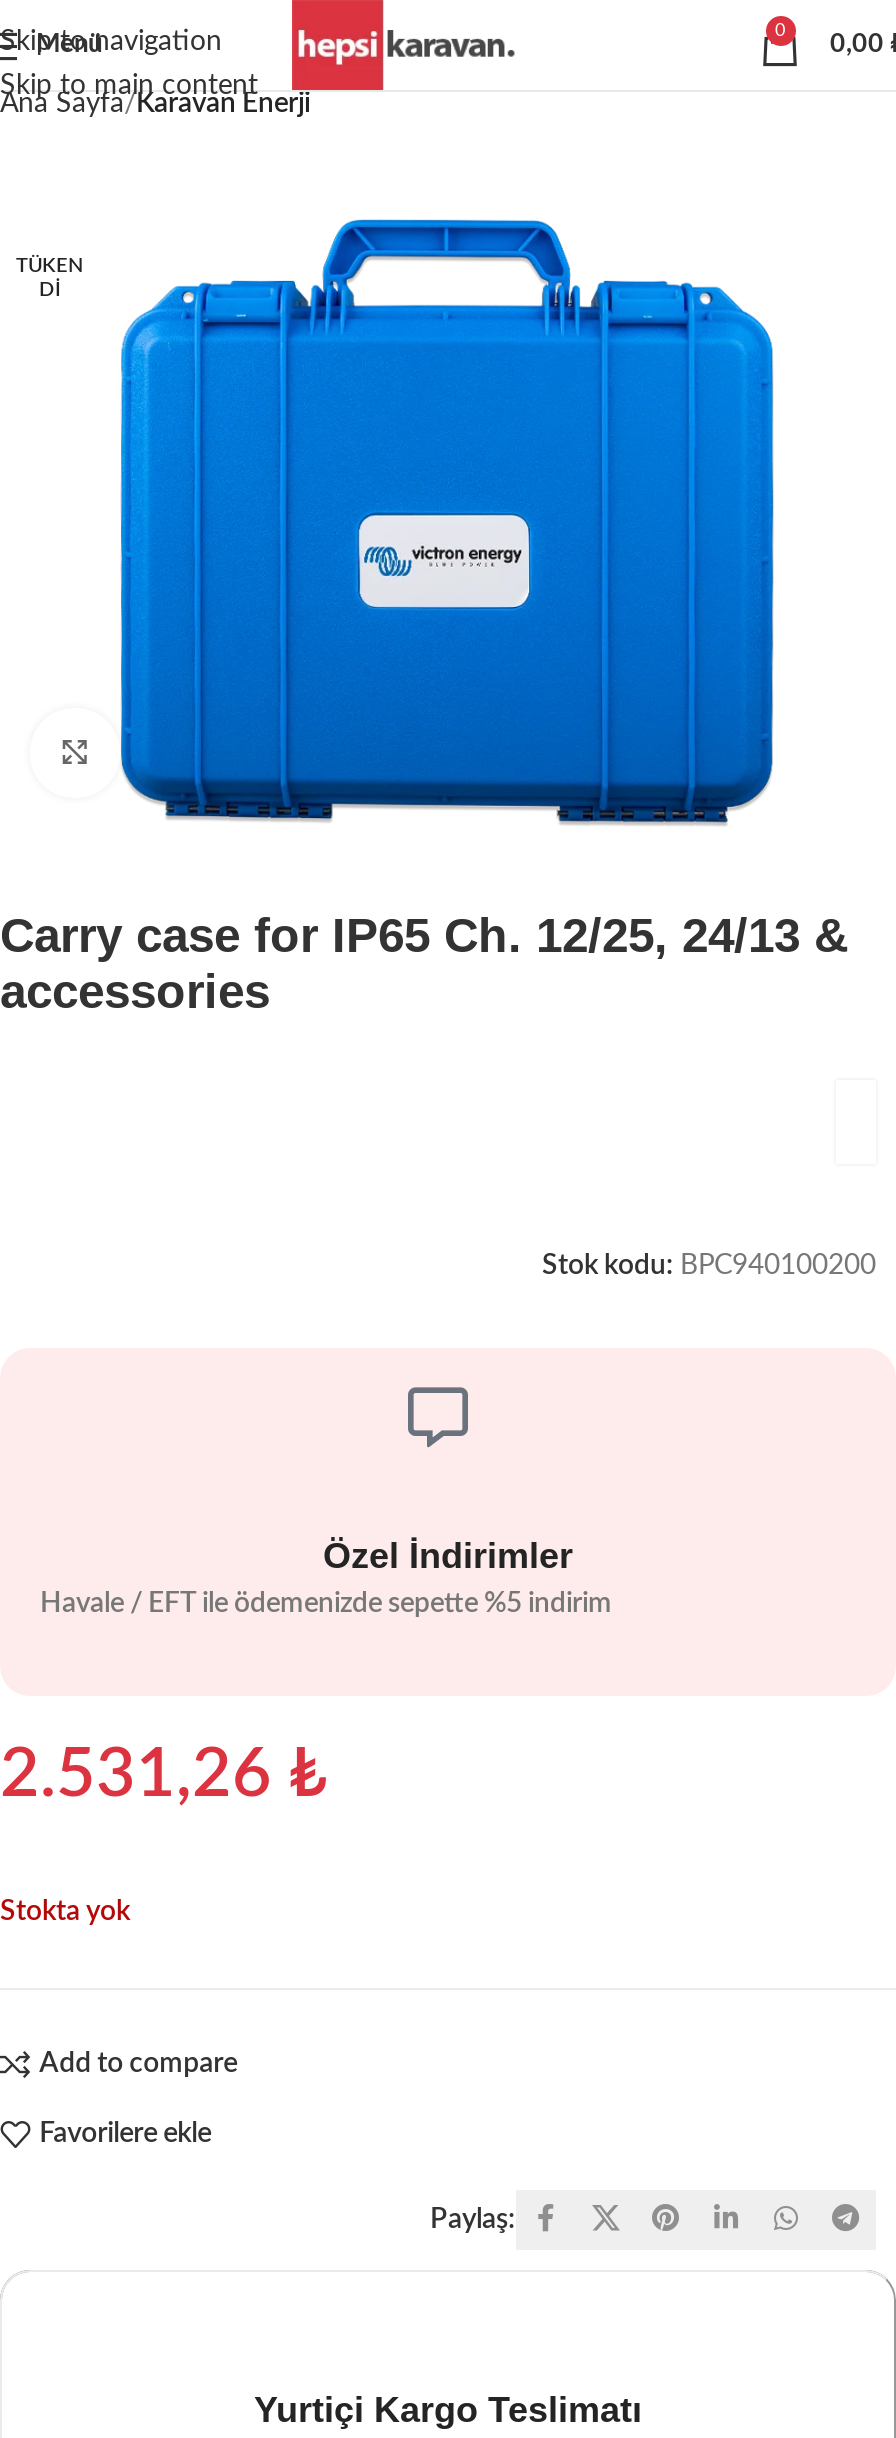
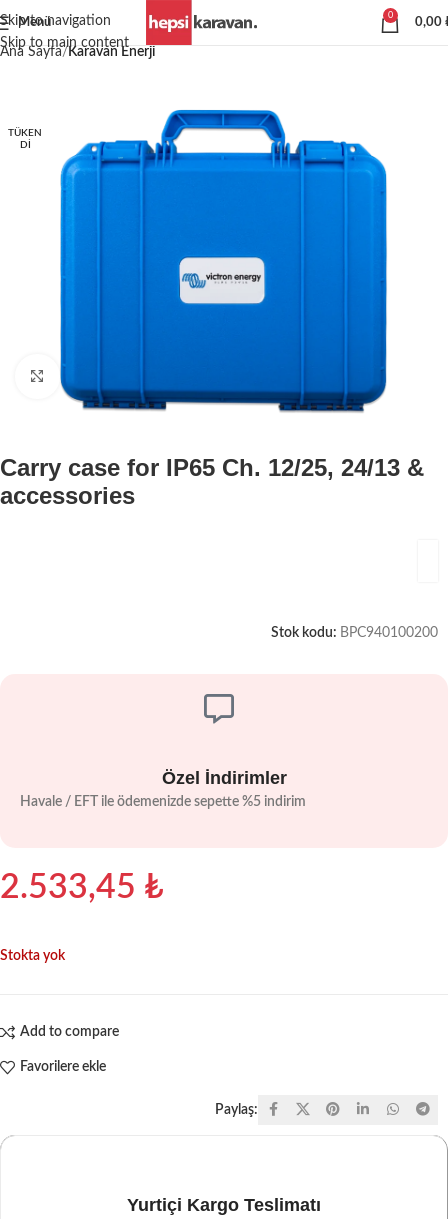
- 2.531,26 ₺
+ 2.533,45 ₺
